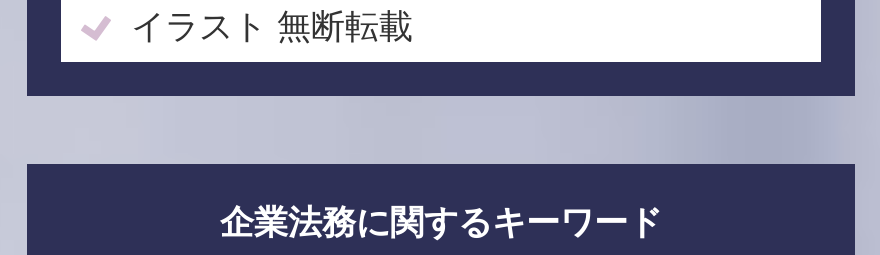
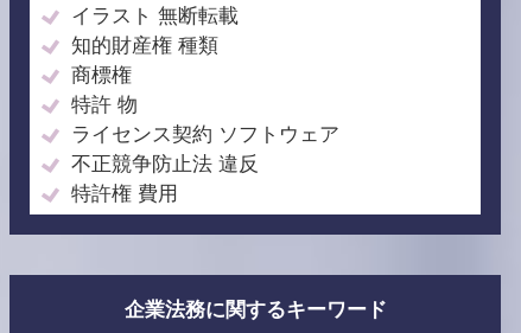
+ 知的財産権 種類
+ 商標権
+ 特許 物
+ ライセンス契約 ソフトウェア
+ 不正競争防止法 違反
+ 特許権 費用
